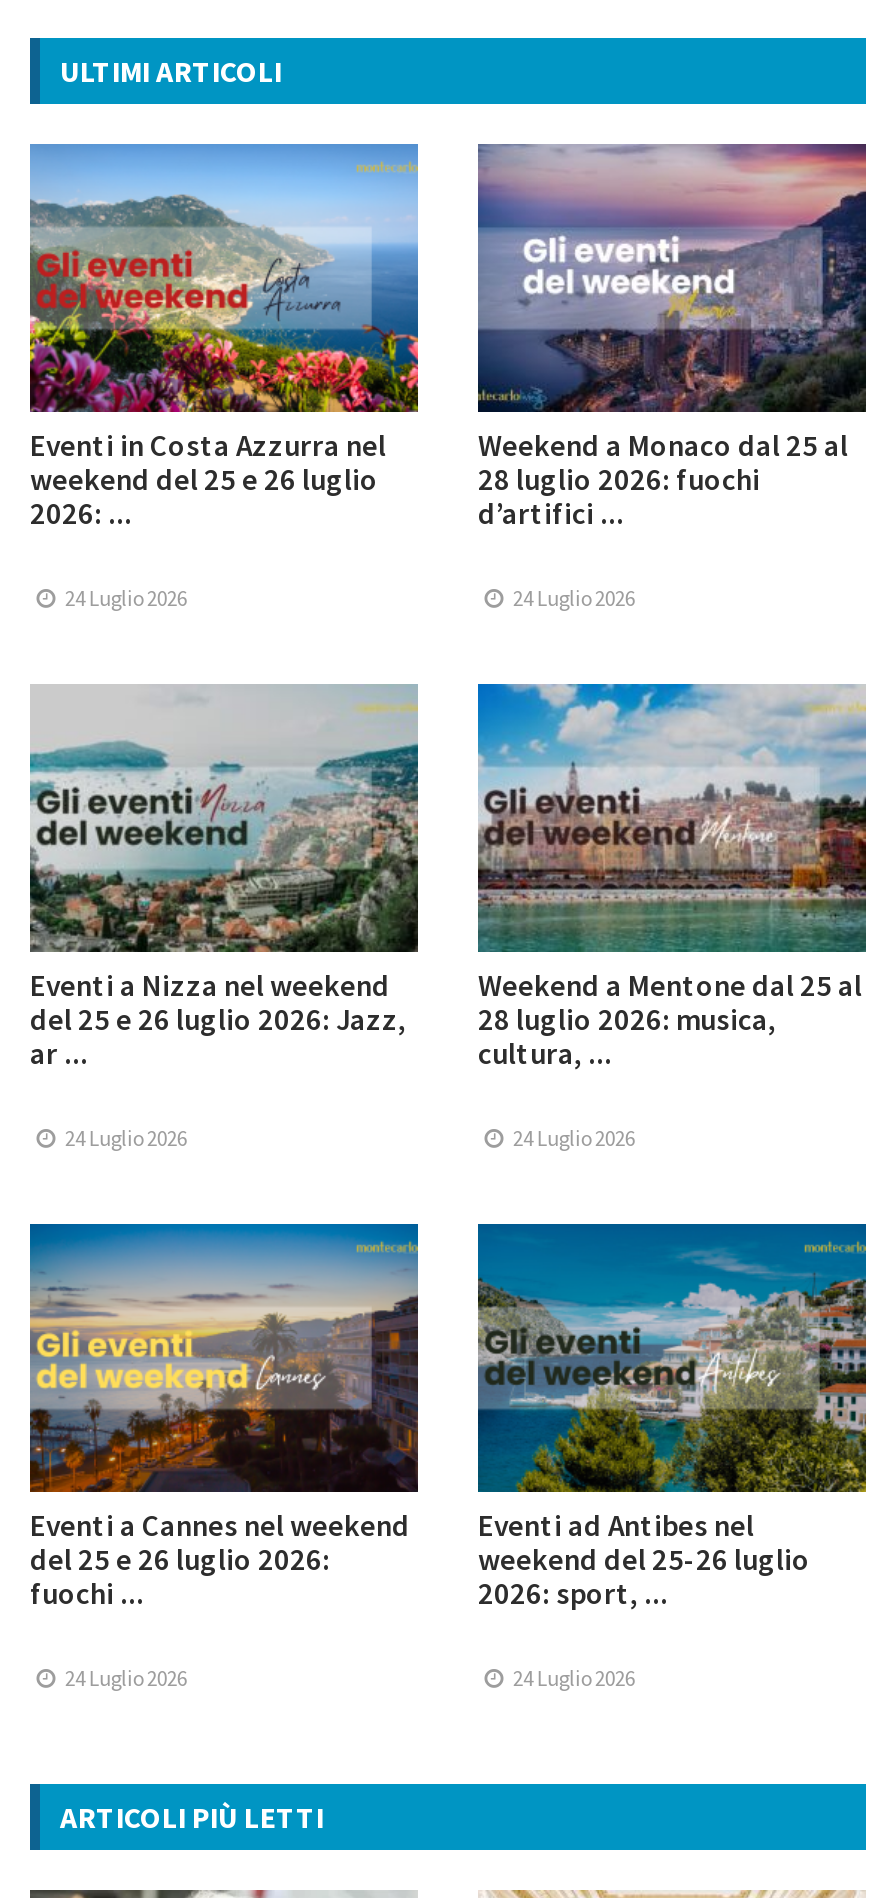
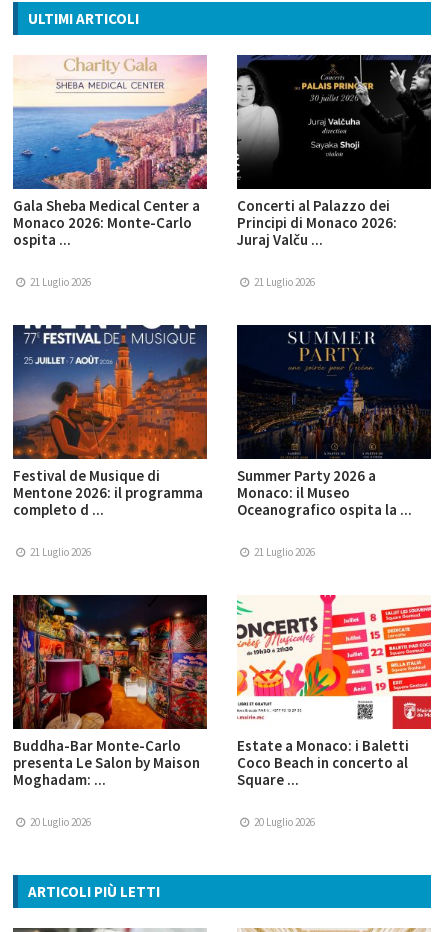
- [image]
- Eventi in Costa Azzurra nel
- weekend del 25 e 26 luglio
- 2026: ...
+ [image]
+ Gala Sheba Medical Center a
+ Monaco 2026: Monte-Carlo
+ ospita ...

- [image]
- Weekend a Monaco dal 25 al
- 28 luglio 2026: fuochi
- d’artifici ...
+ [image]
+ Concerti al Palazzo dei
+ Principi di Monaco 2026:
+ Juraj Valču ...

- 24 Luglio 2026
+ 21 Luglio 2026

- 24 Luglio 2026
+ 21 Luglio 2026

- [image]
- Eventi a Nizza nel weekend
- del 25 e 26 luglio 2026: Jazz,
- ar ...
+ [image]
+ Festival de Musique di
+ Mentone 2026: il programma
+ completo d ...

- [image]
- Weekend a Mentone dal 25 al
- 28 luglio 2026: musica,
- cultura, ...
+ [image]
+ Summer Party 2026 a
+ Monaco: il Museo
+ Oceanografico ospita la ...

- 24 Luglio 2026
+ 21 Luglio 2026

- 24 Luglio 2026
+ 21 Luglio 2026

- [image]
- Eventi a Cannes nel weekend
- del 25 e 26 luglio 2026:
- fuochi ...
+ [image]
+ Buddha-Bar Monte-Carlo
+ presenta Le Salon by Maison
+ Moghadam: ...

- [image]
- Eventi ad Antibes nel
- weekend del 25-26 luglio
- 2026: sport, ...
+ [image]
+ Estate a Monaco: i Baletti
+ Coco Beach in concerto al
+ Square ...

- 24 Luglio 2026
+ 20 Luglio 2026

- 24 Luglio 2026
+ 20 Luglio 2026
